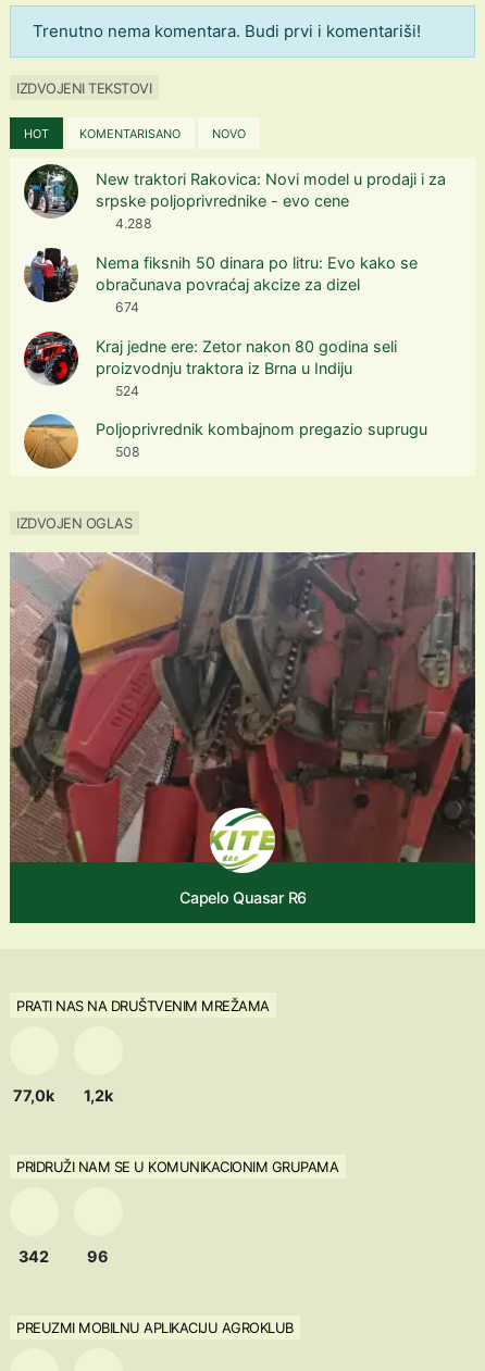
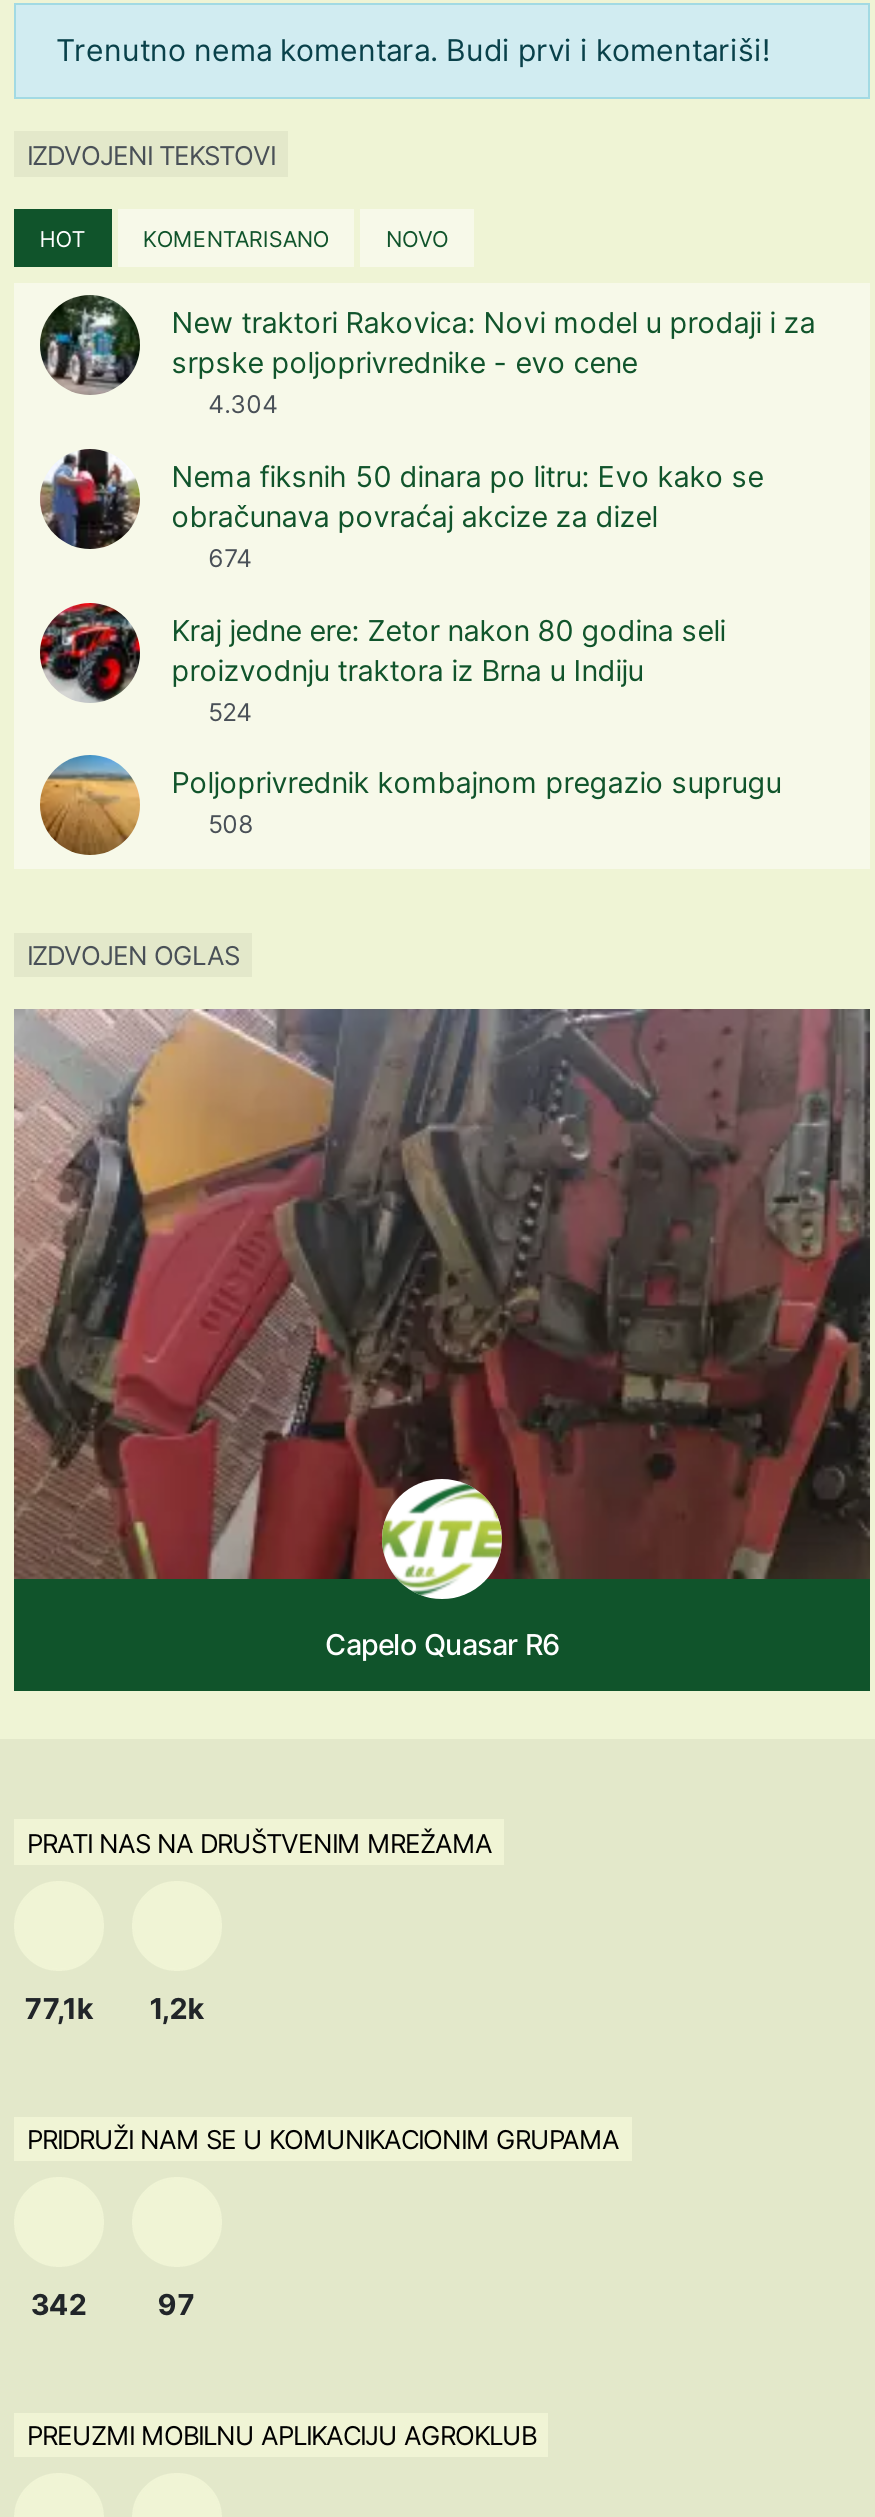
- 4.288
+ 4.304

- 77,0k 1,2k
+ 77,1k 1,2k

- 96
+ 97
